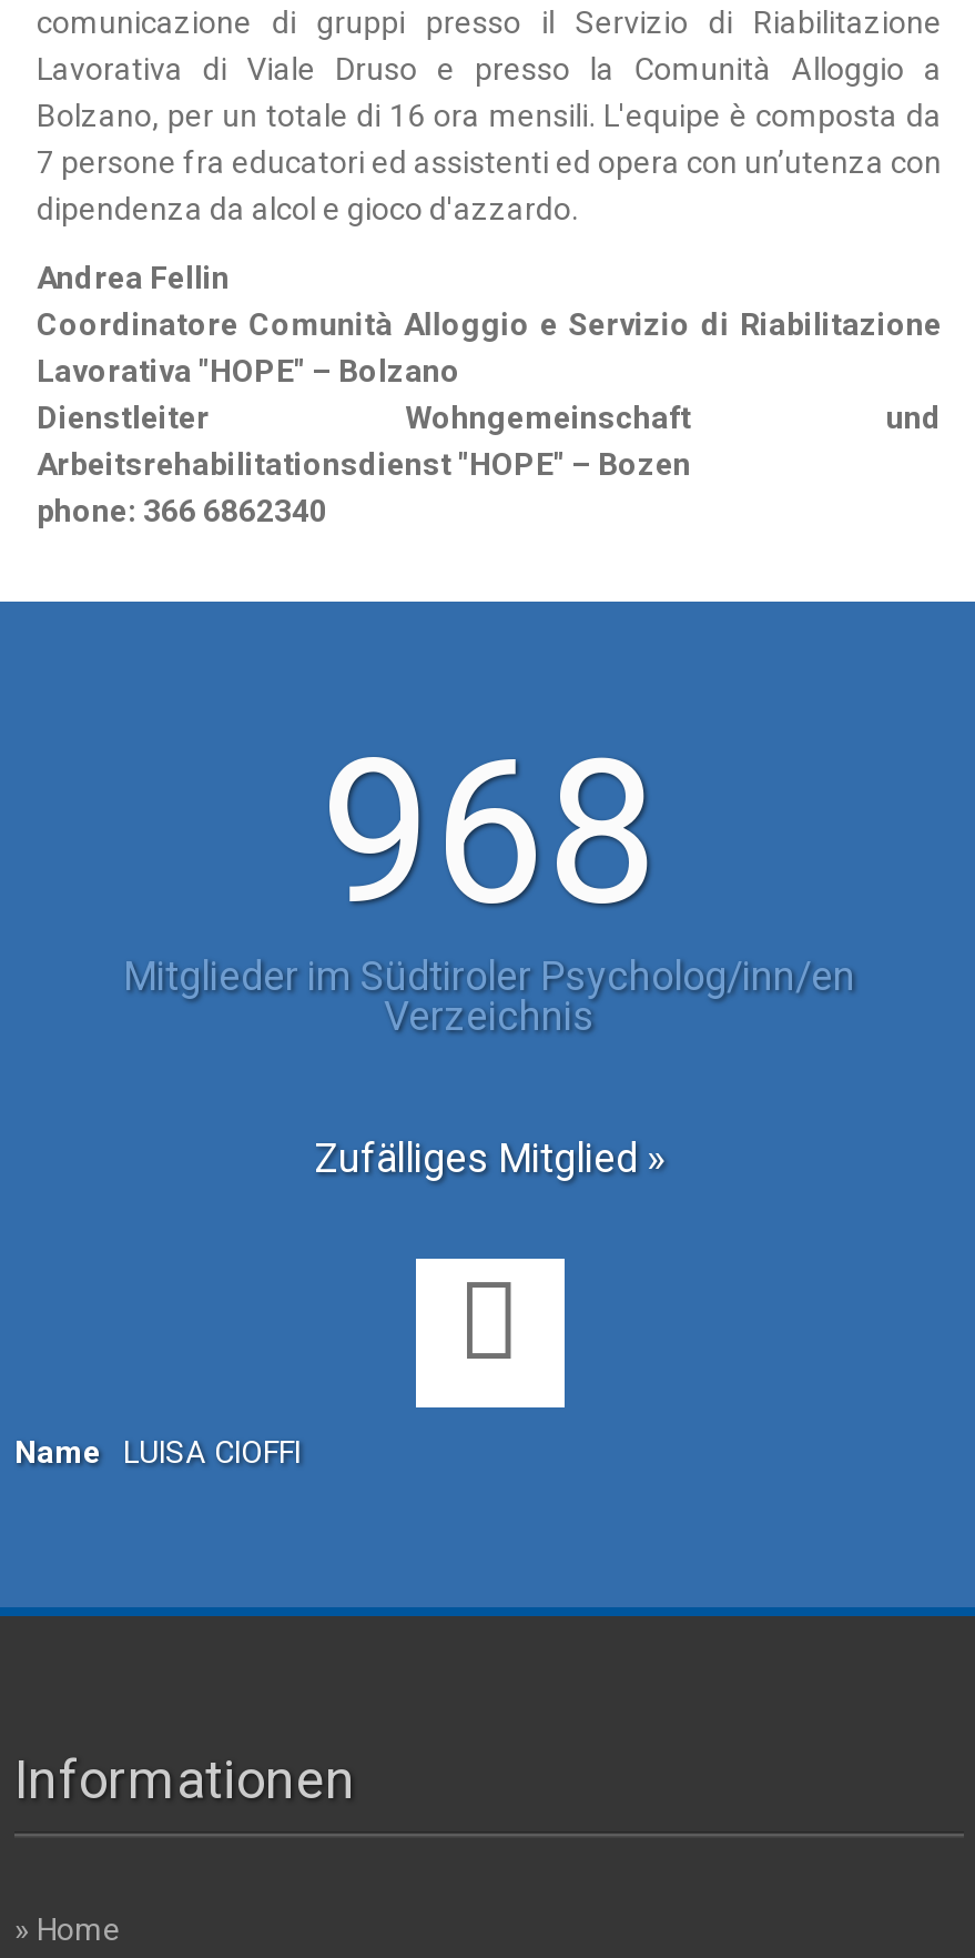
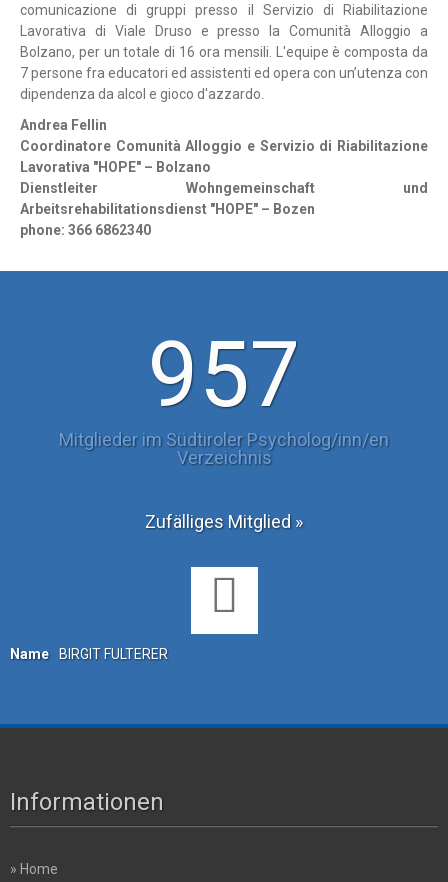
- 968
+ 957

- LUISA CIOFFI
+ BIRGIT FULTERER
